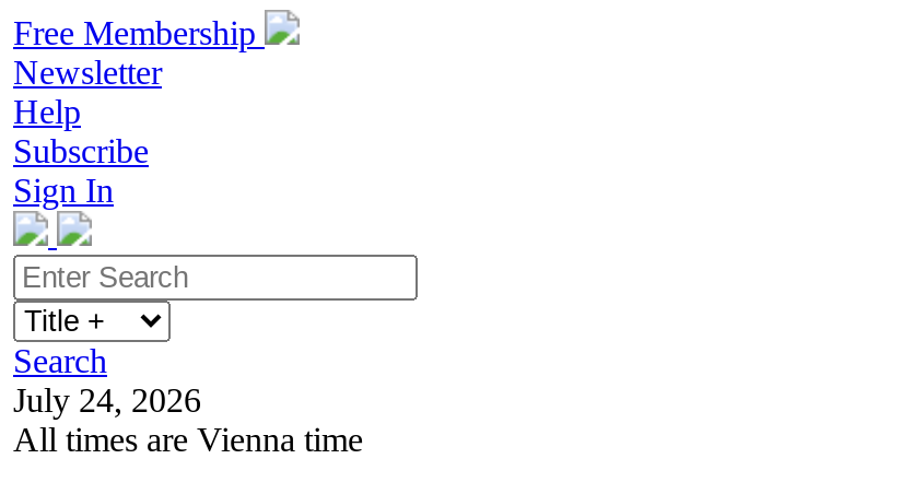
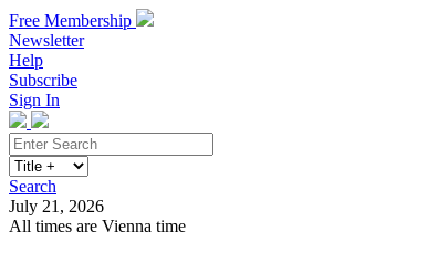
- July 24, 2026
+ July 21, 2026
